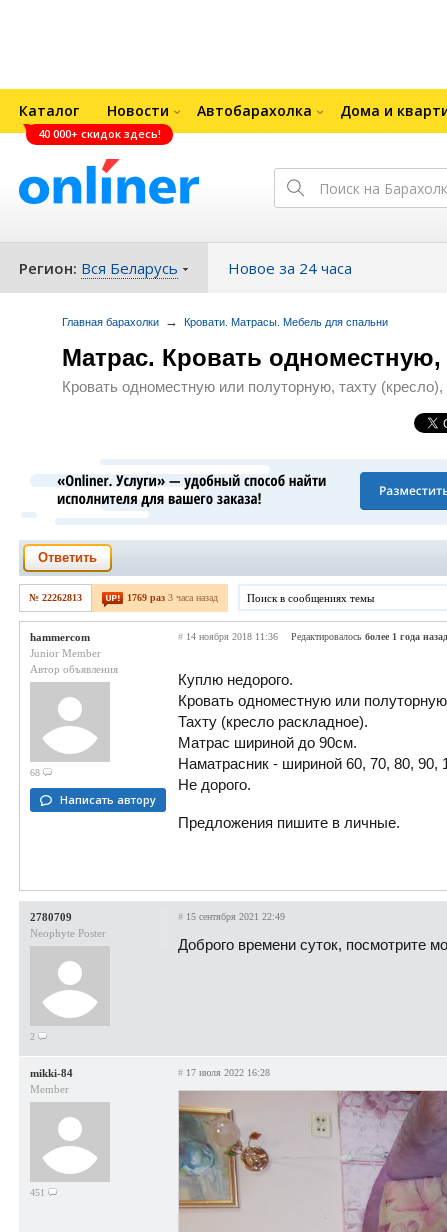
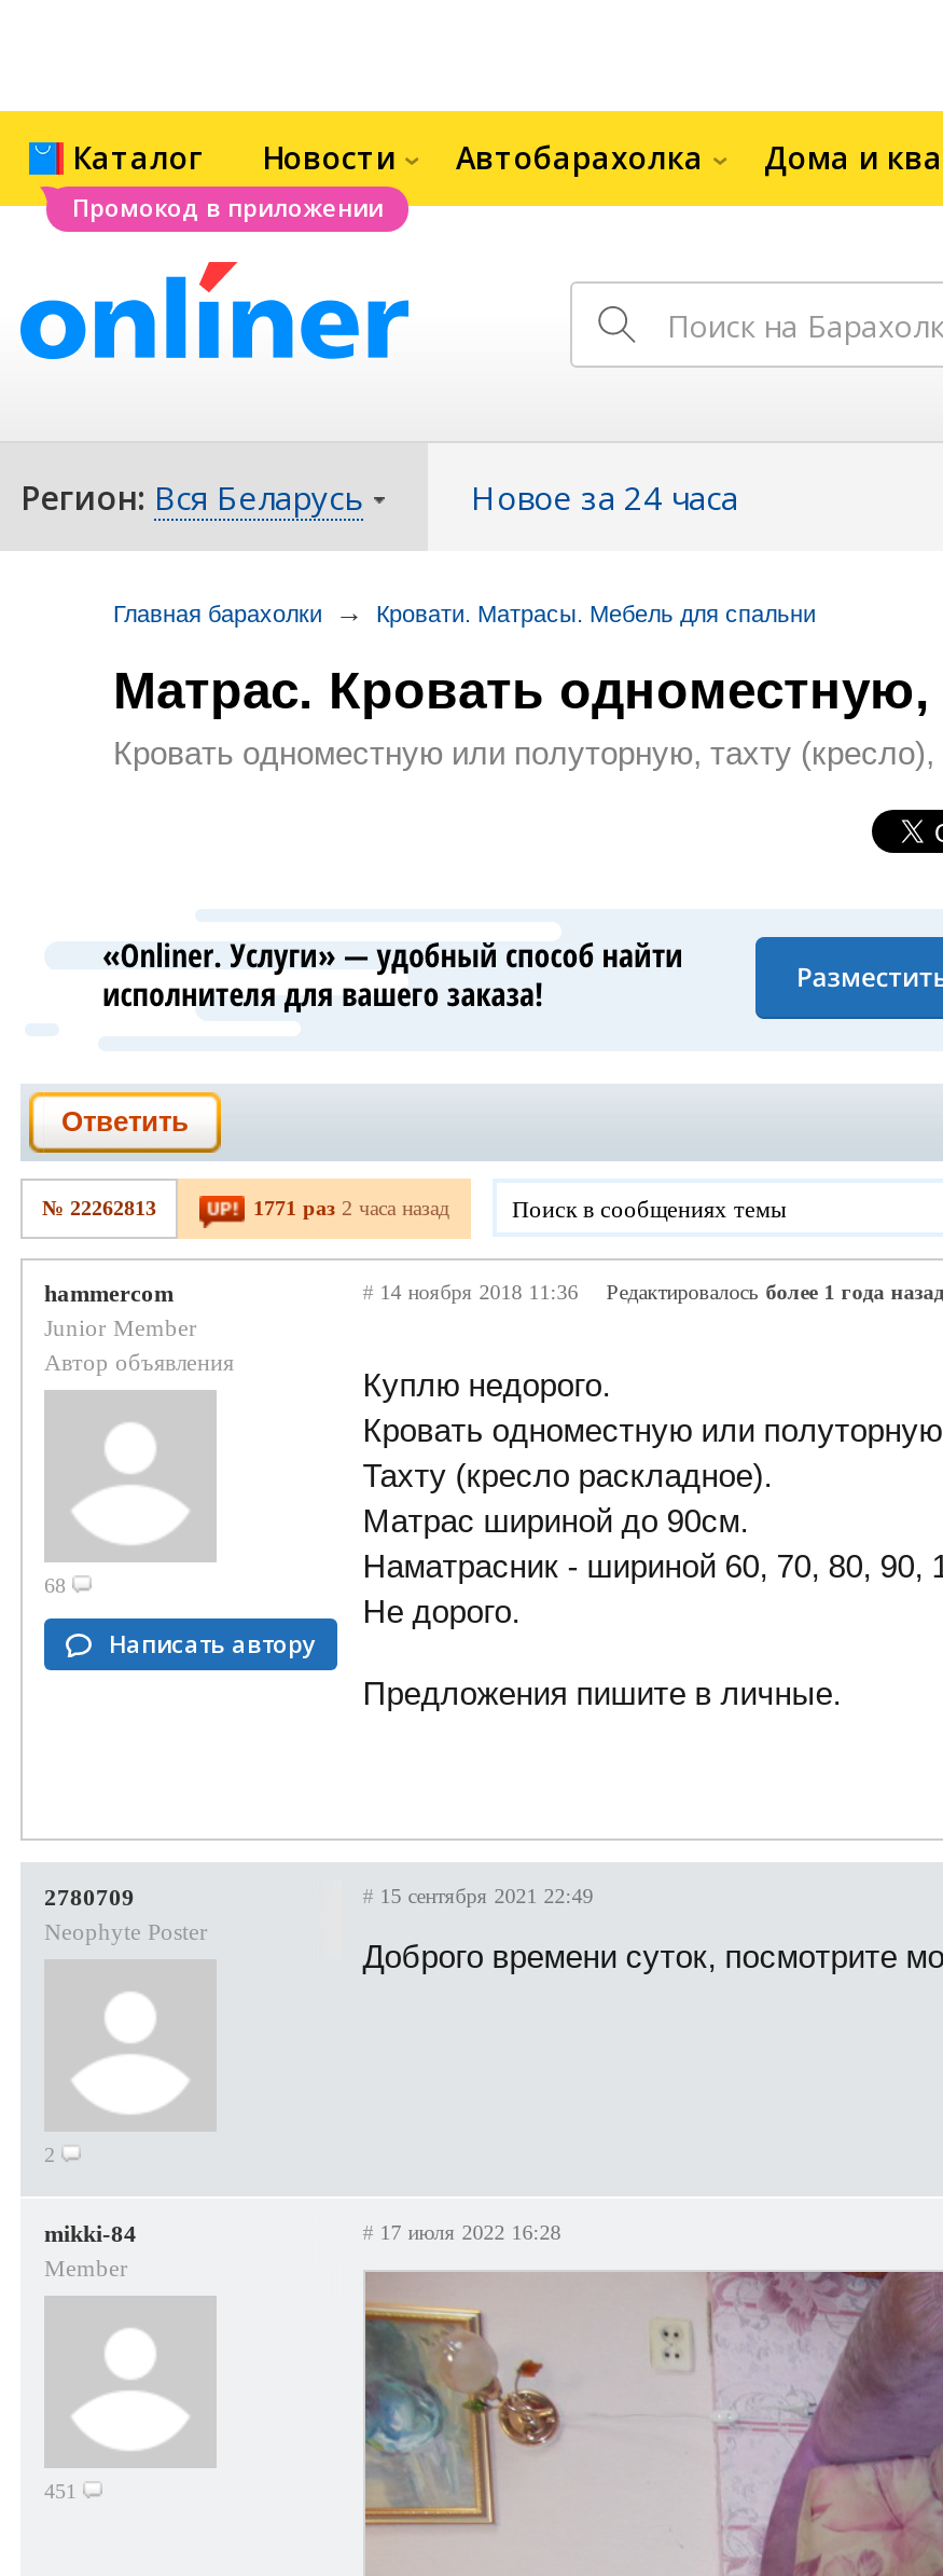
- 40 000+ скидок здесь!
+ Промокод в приложении

- 1769 раз 3 часа назад
+ 1771 раз 2 часа назад
